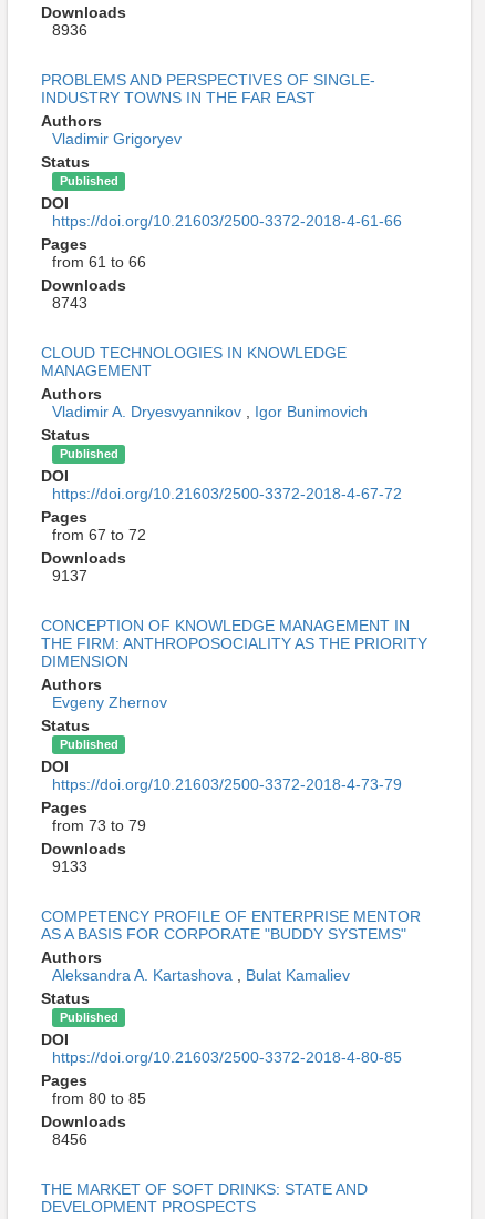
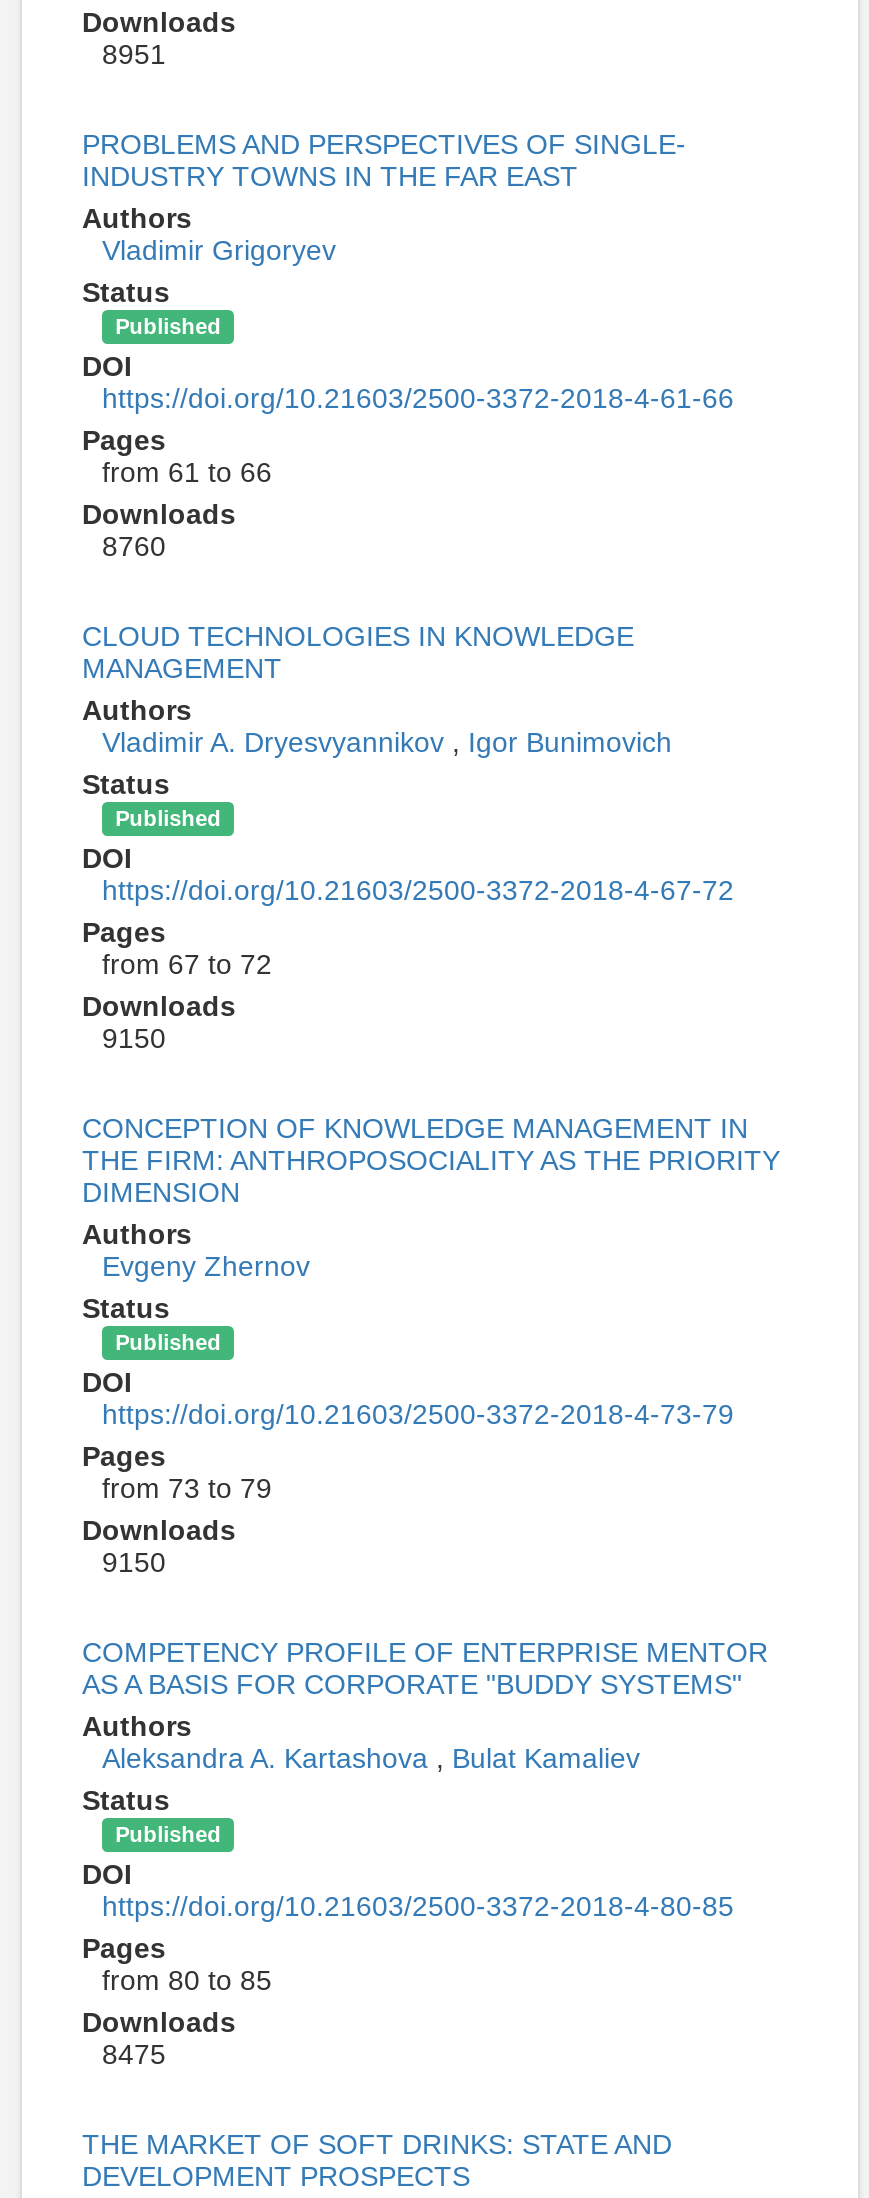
- 8936
+ 8951

- 8743
+ 8760

- 9137
+ 9150

- 9133
+ 9150

- 8456
+ 8475
